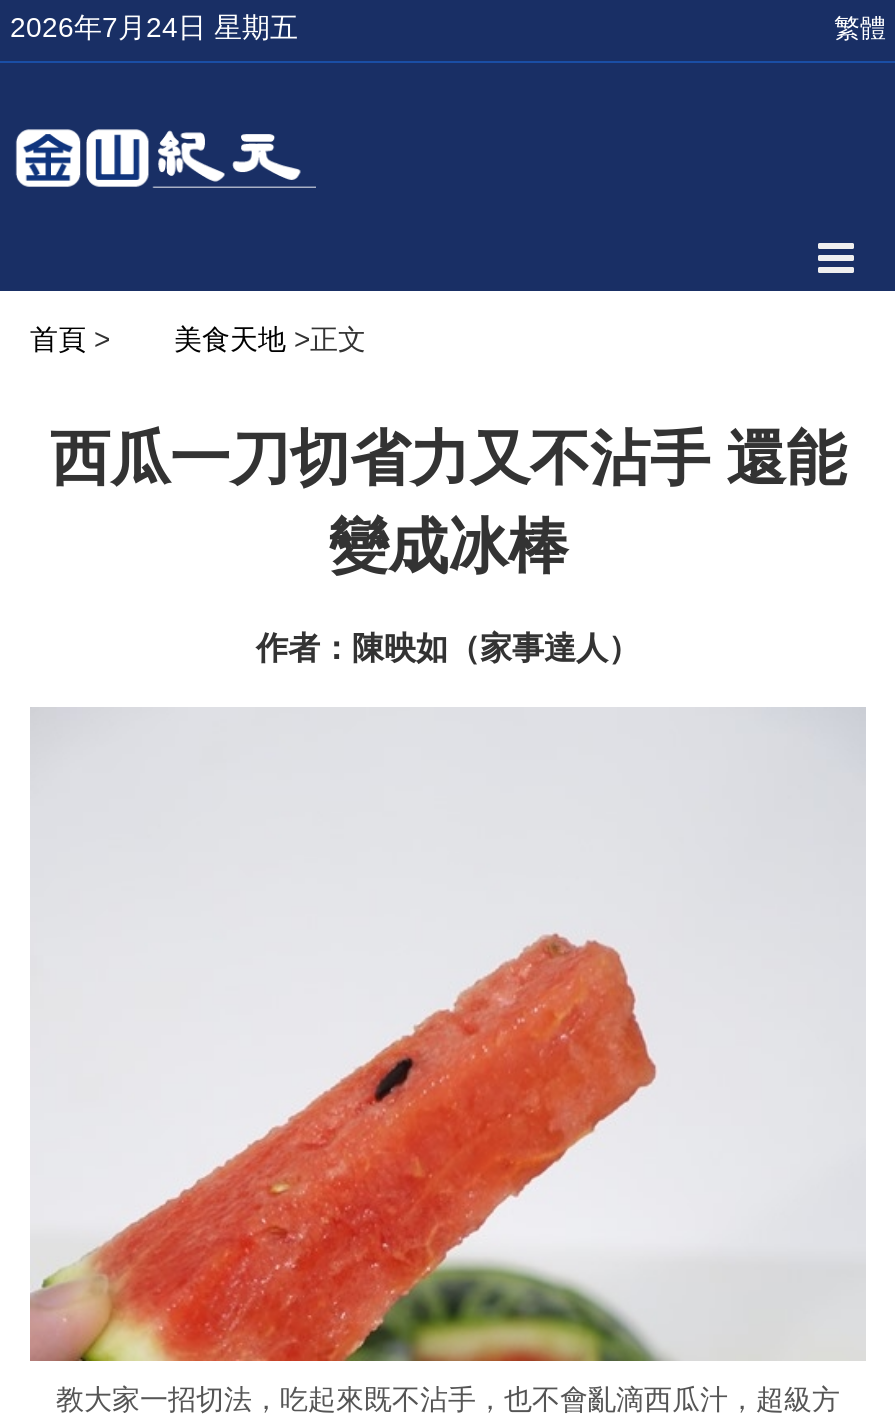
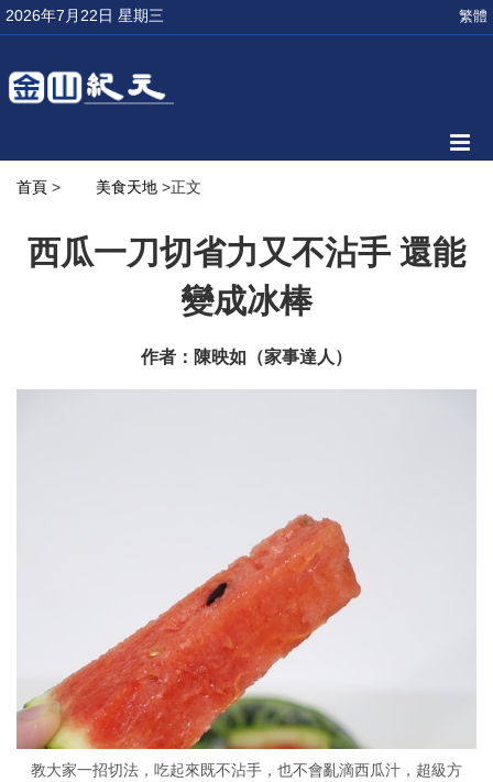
- 2026年7月24日 星期五
+ 2026年7月22日 星期三
